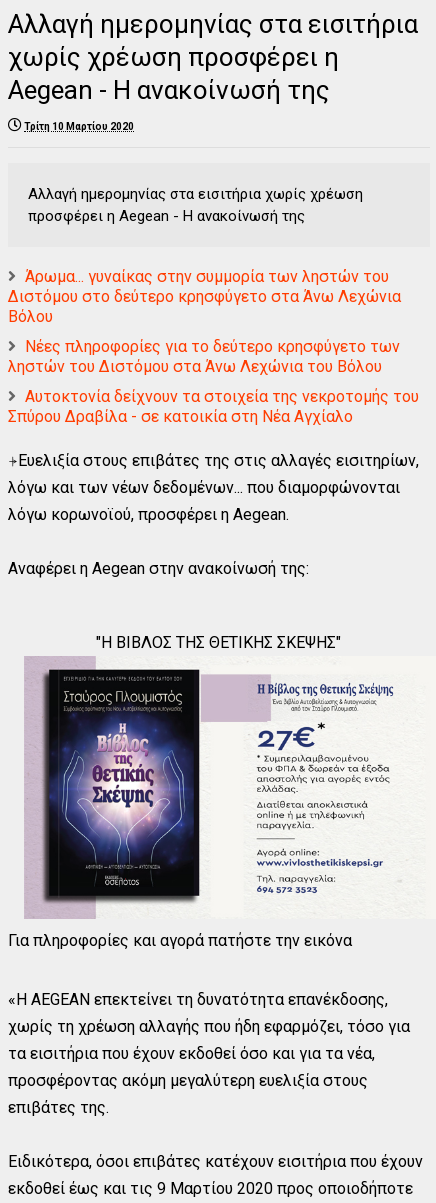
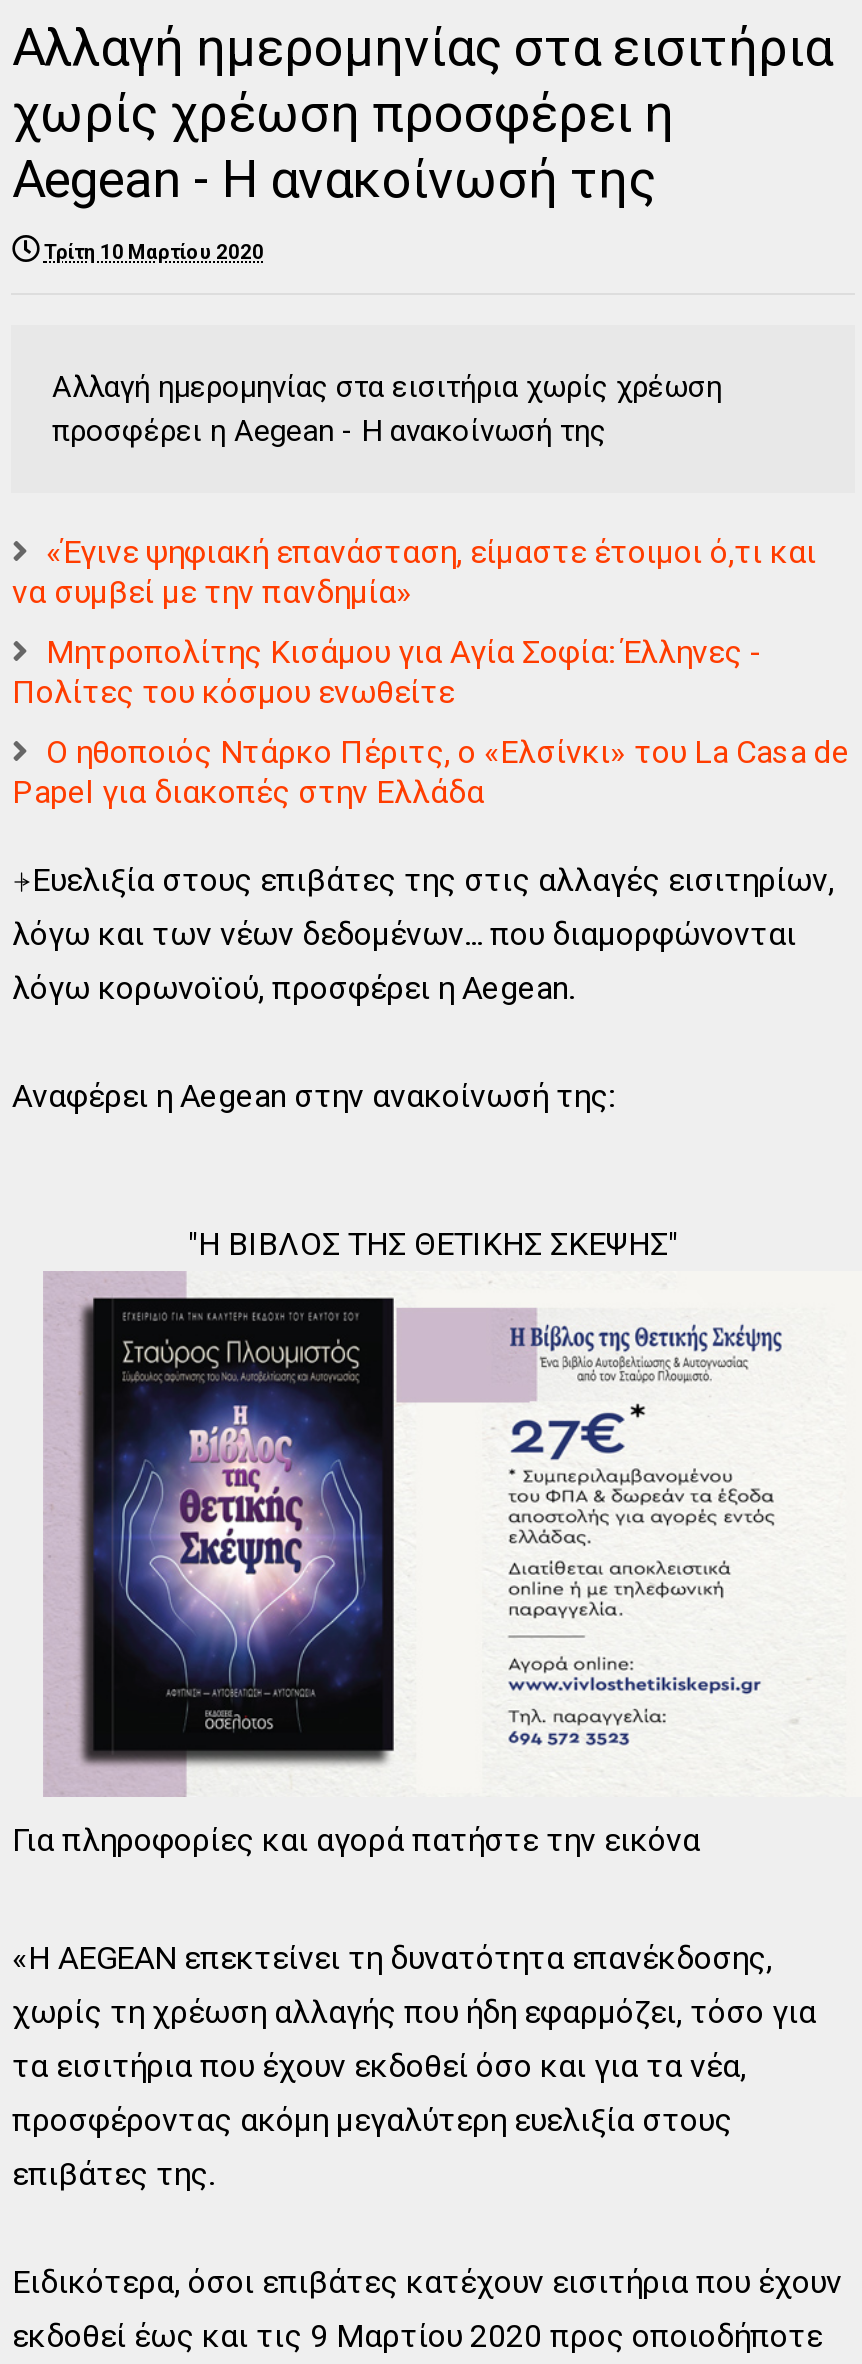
- Άρωμα... γυναίκας στην συμμορία των ληστών του
- Διστόμου στο δεύτερο κρησφύγετο στα Άνω Λεχώνια
- Βόλου
+ «Έγινε ψηφιακή επανάσταση, είμαστε έτοιμοι ό,τι και
+ να συμβεί με την πανδημία»

- Νέες πληροφορίες για το δεύτερο κρησφύγετο των
- ληστών του Διστόμου στα Άνω Λεχώνια του Βόλου
+ Μητροπολίτης Κισάμου για Αγία Σοφία: Έλληνες -
+ Πολίτες του κόσμου ενωθείτε

- Αυτοκτονία δείχνουν τα στοιχεία της νεκροτομής του
- Σπύρου Δραβίλα - σε κατοικία στη Νέα Αγχίαλο
+ Ο ηθοποιός Ντάρκο Πέριτς, ο «Ελσίνκι» του La Casa de
+ Papel για διακοπές στην Ελλάδα
